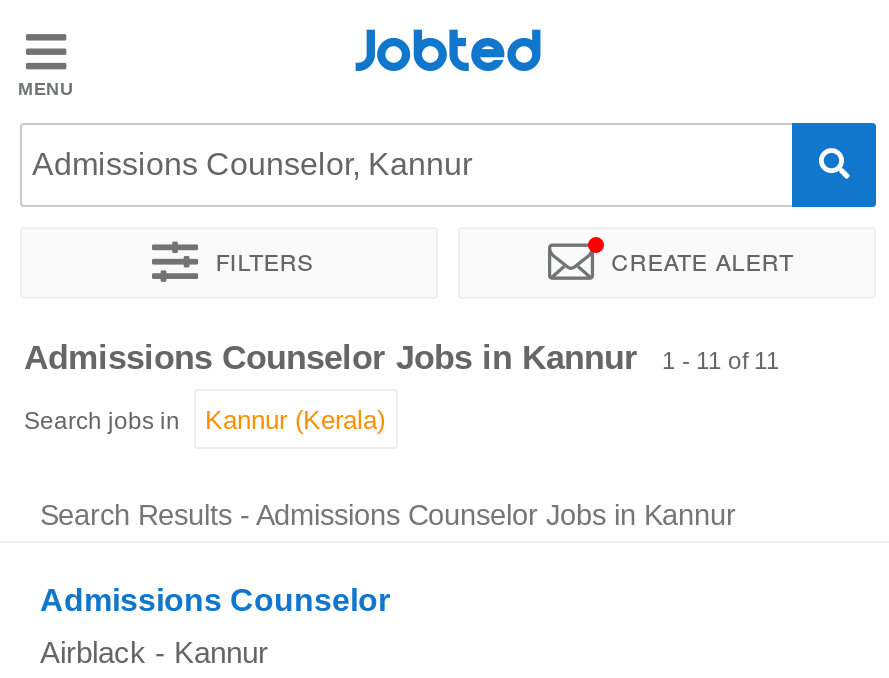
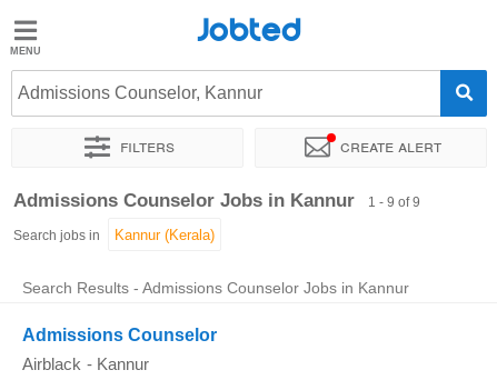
- 1 - 11 of 11
+ 1 - 9 of 9
